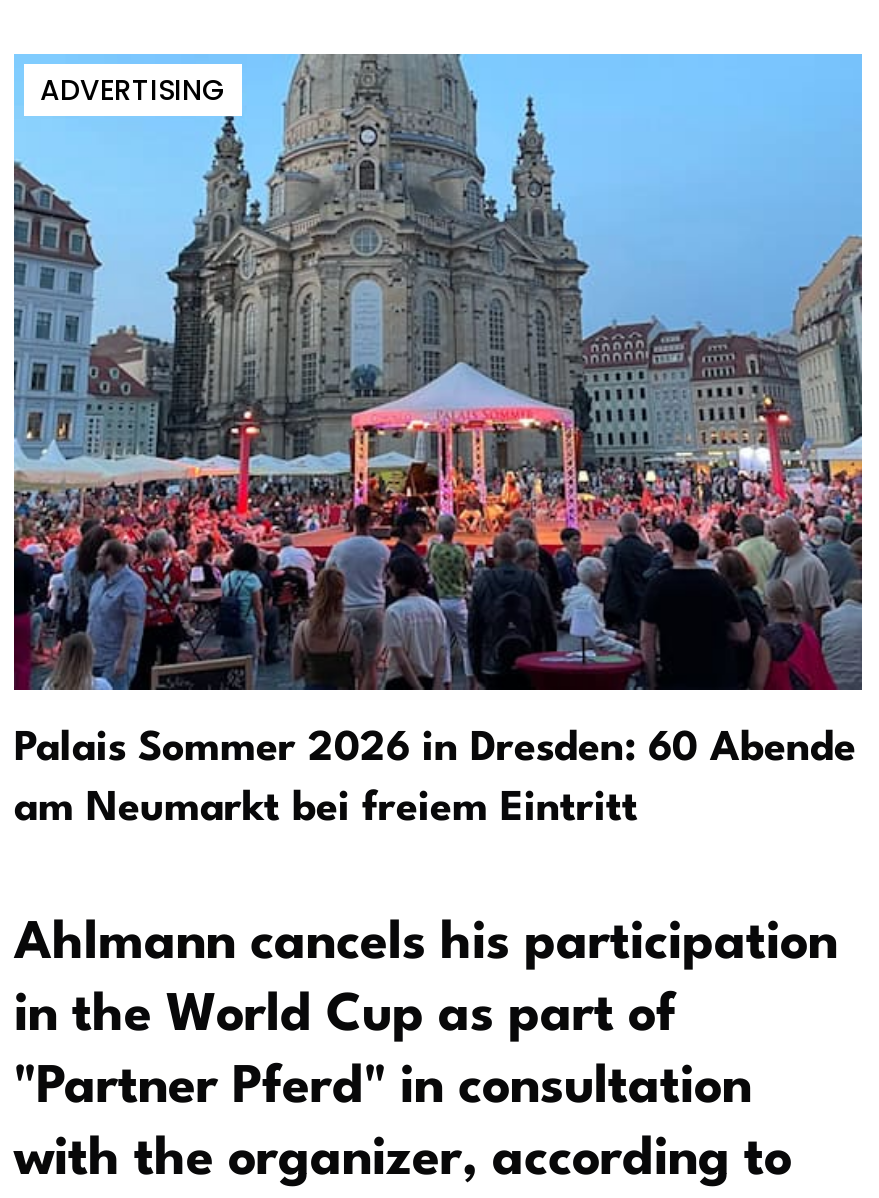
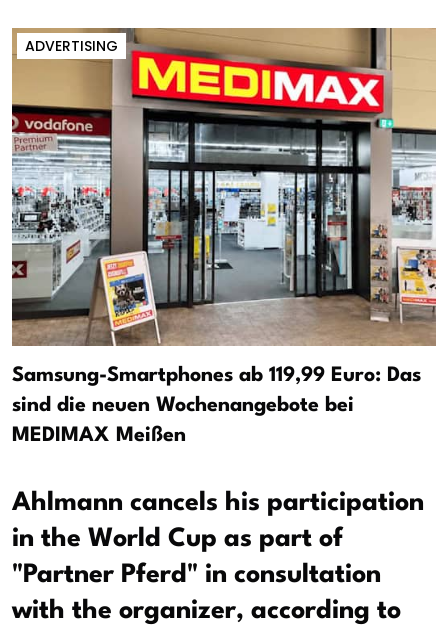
- [image]
- Palais Sommer 2026 in Dresden: 60 Abende
- am Neumarkt bei freiem Eintritt
+ [image]
+ Samsung-Smartphones ab 119,99 Euro: Das
+ sind die neuen Wochenangebote bei
+ MEDIMAX Meißen
